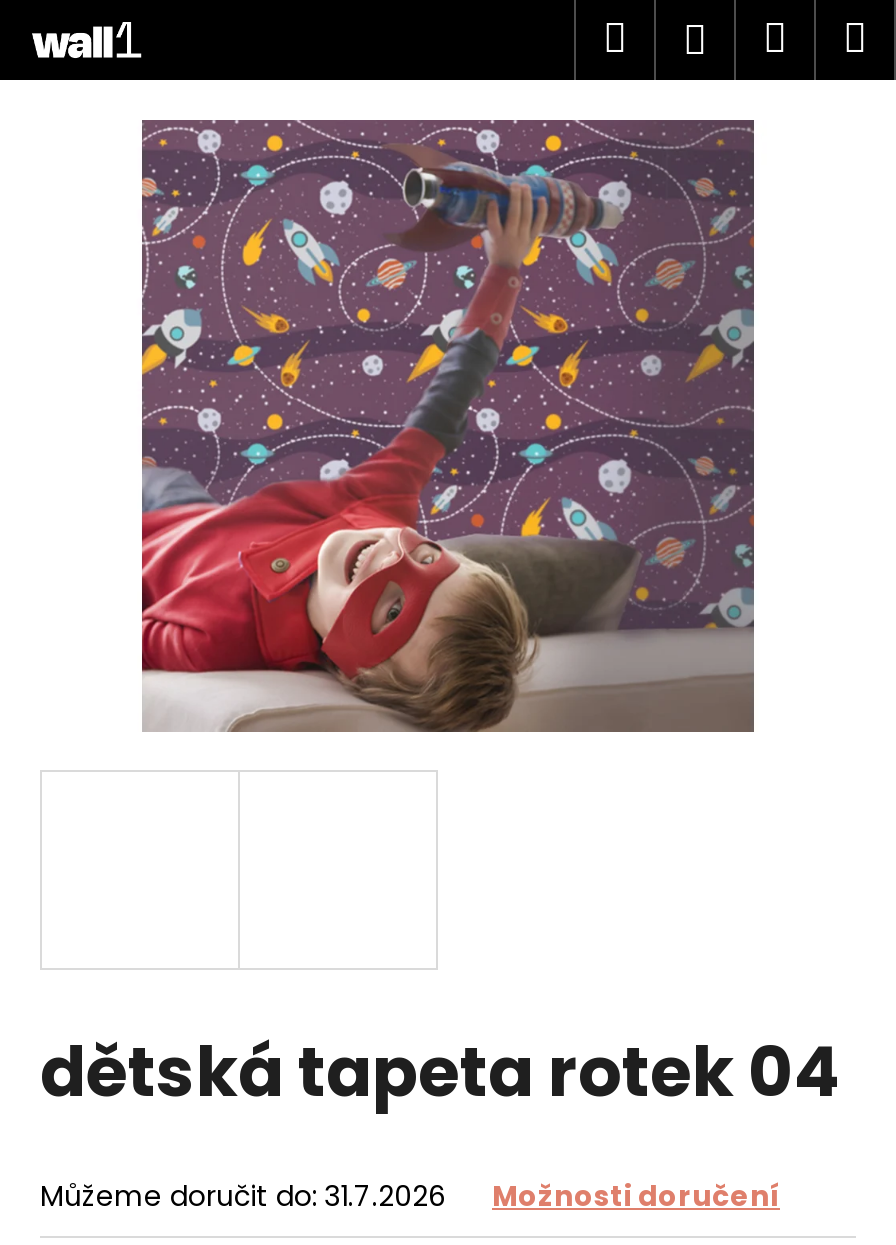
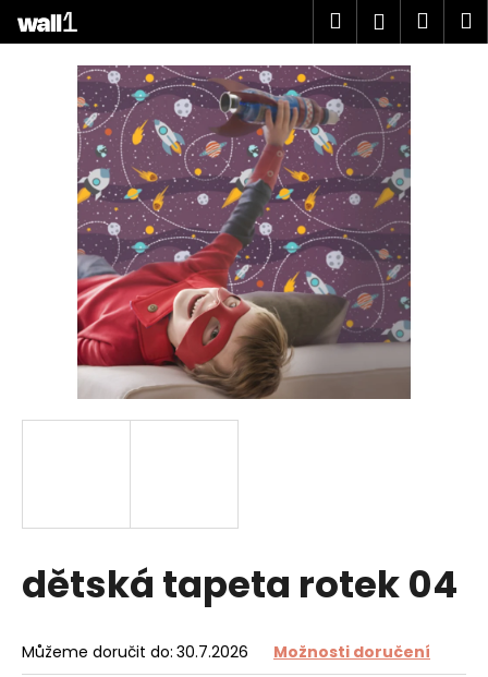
- Můžeme doručit do: 31.7.2026
+ Můžeme doručit do: 30.7.2026
